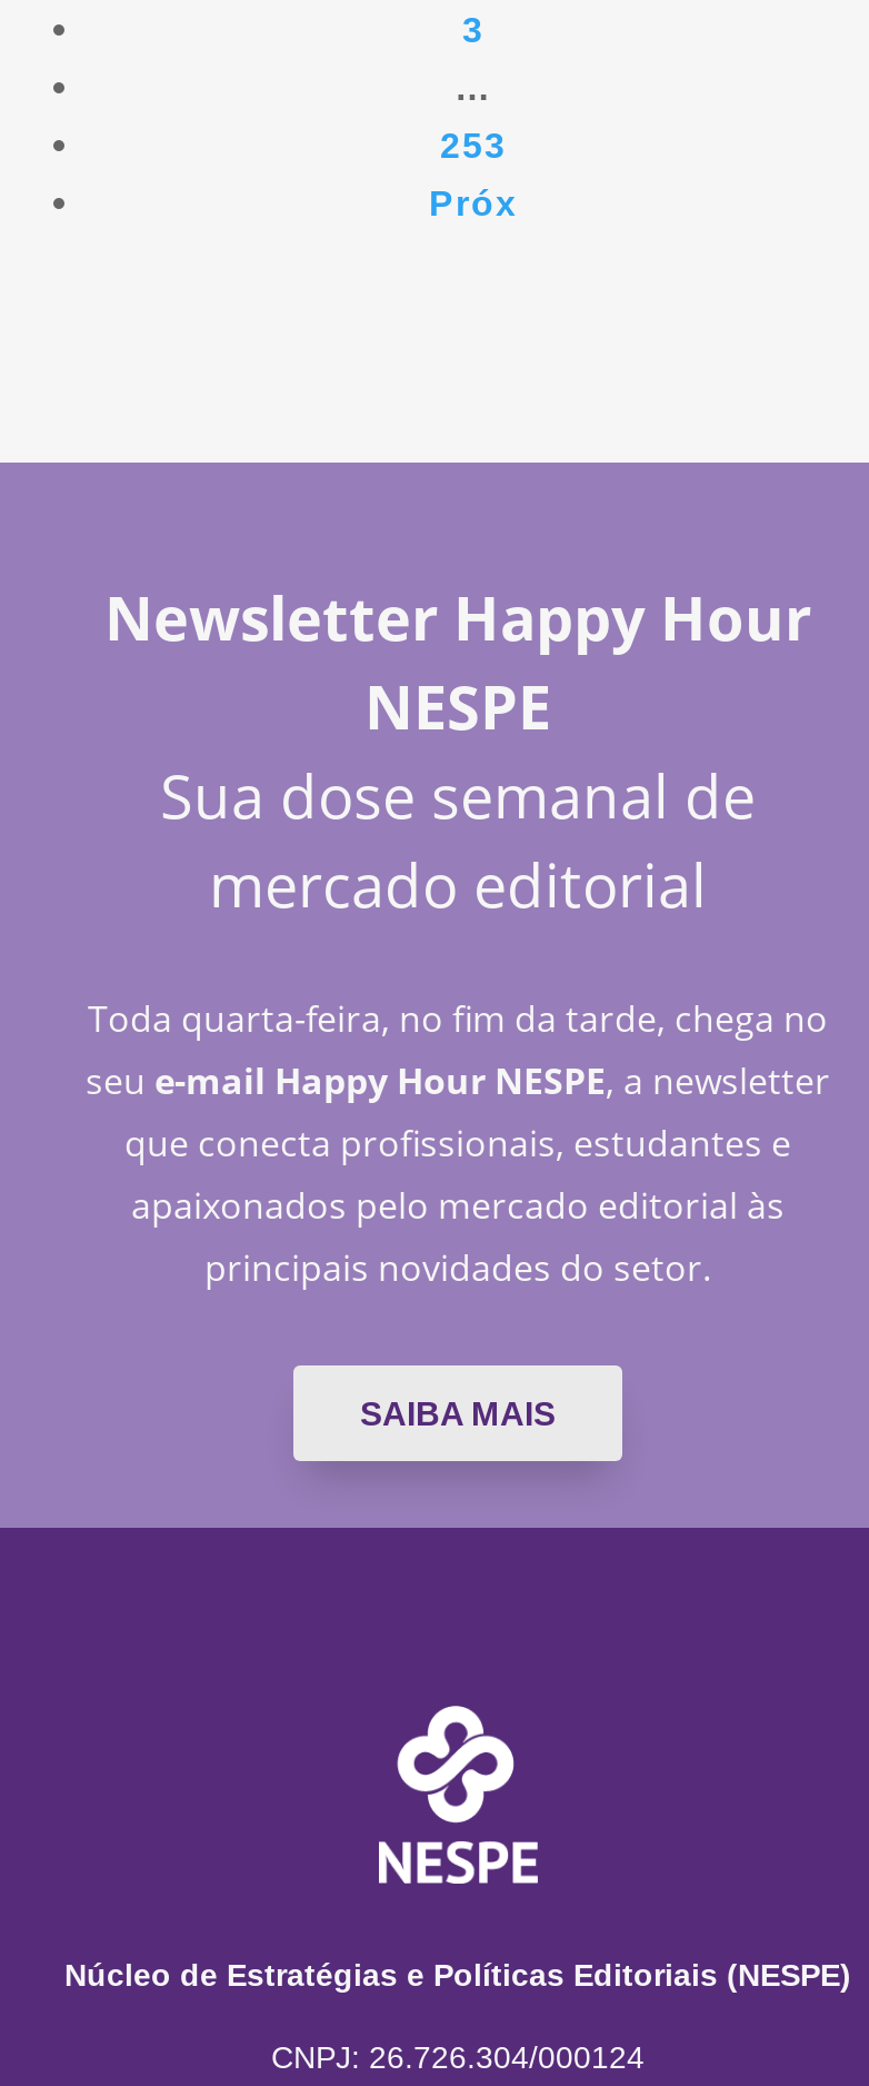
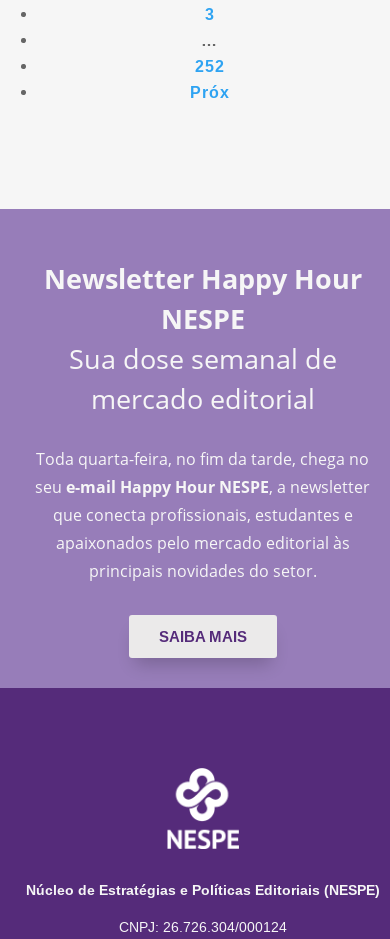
- 253
+ 252
